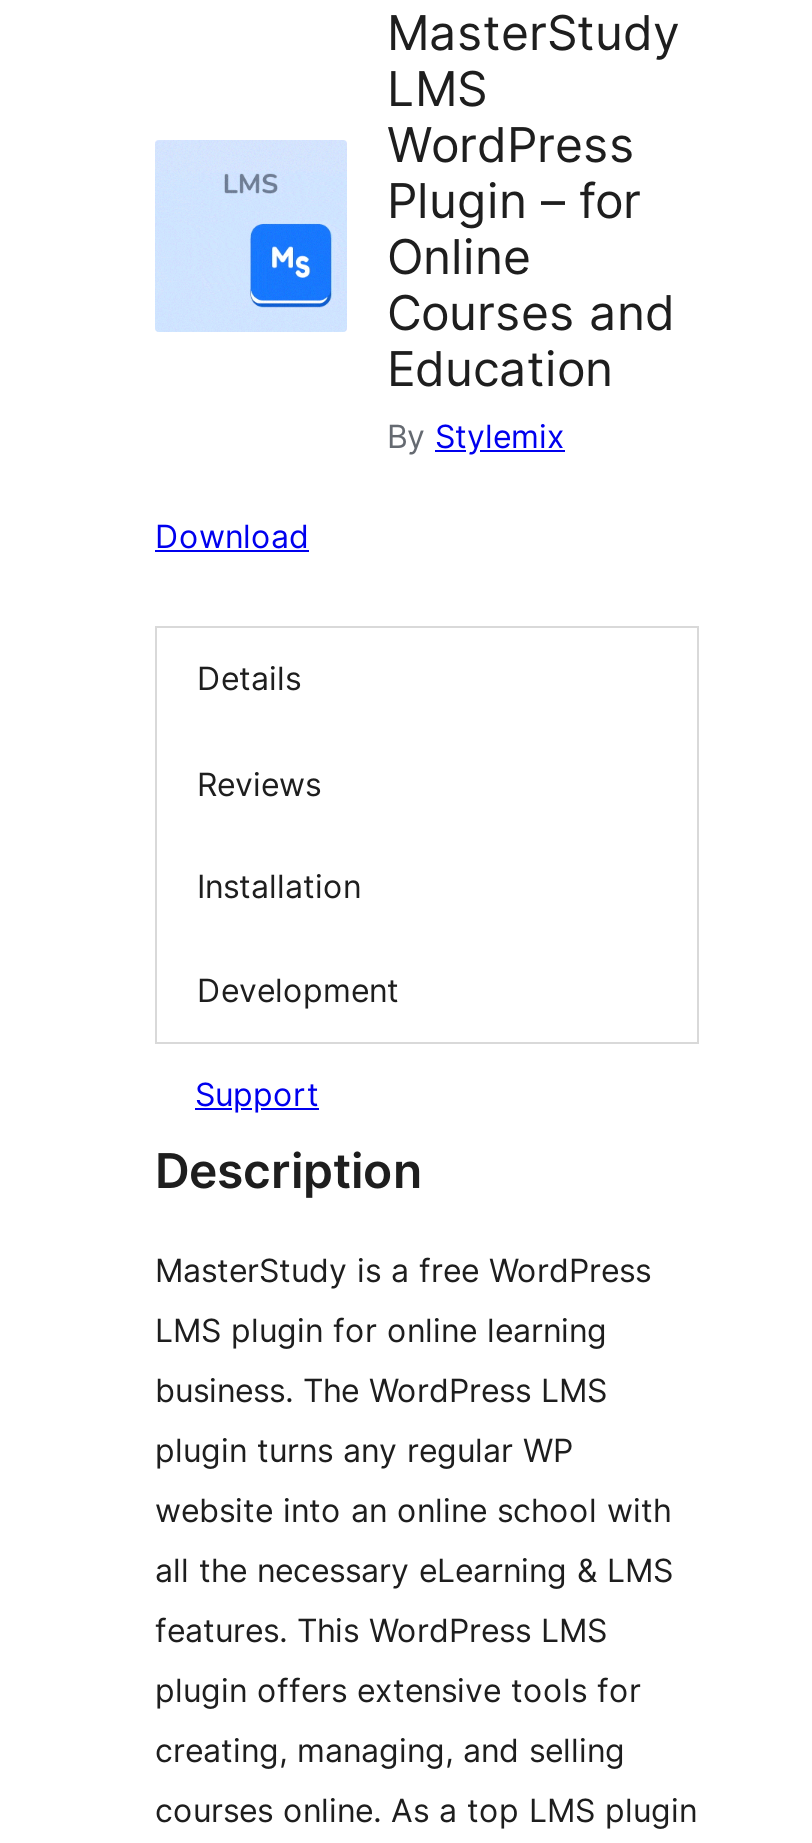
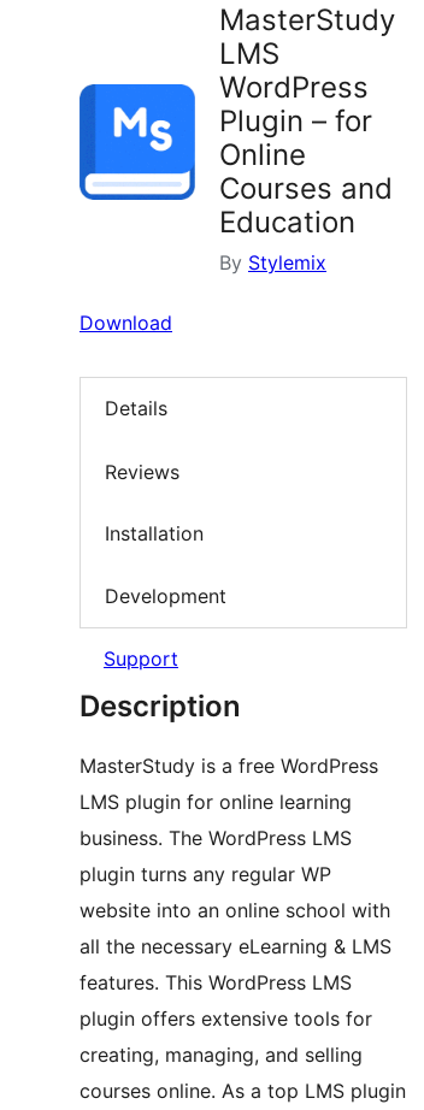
- [image]
+ [image]
